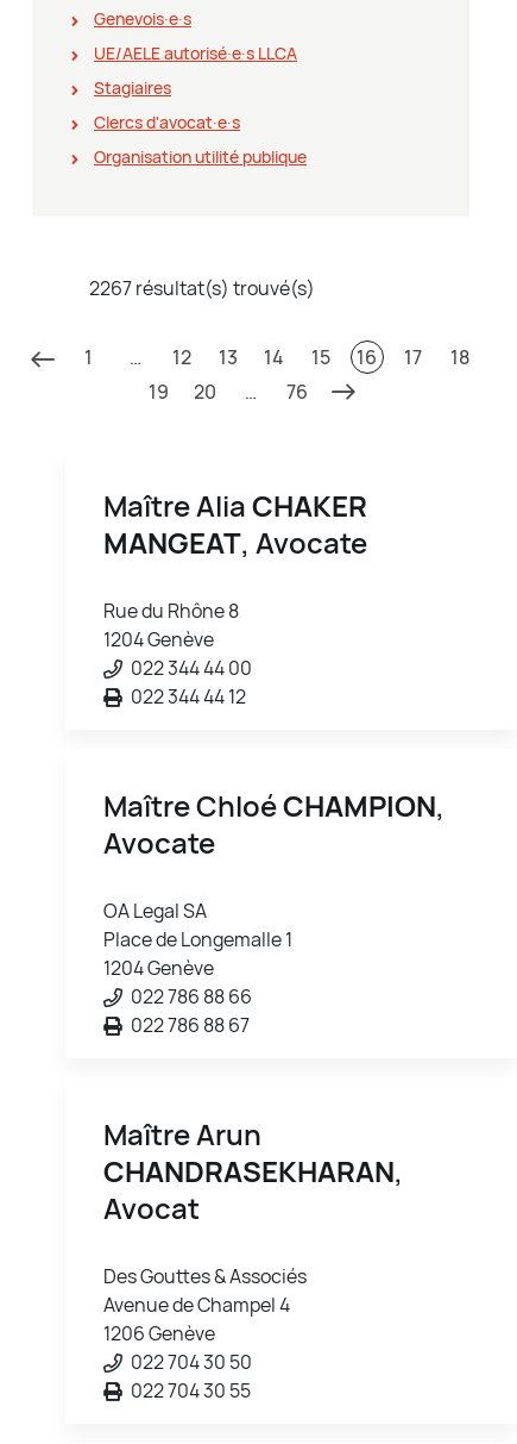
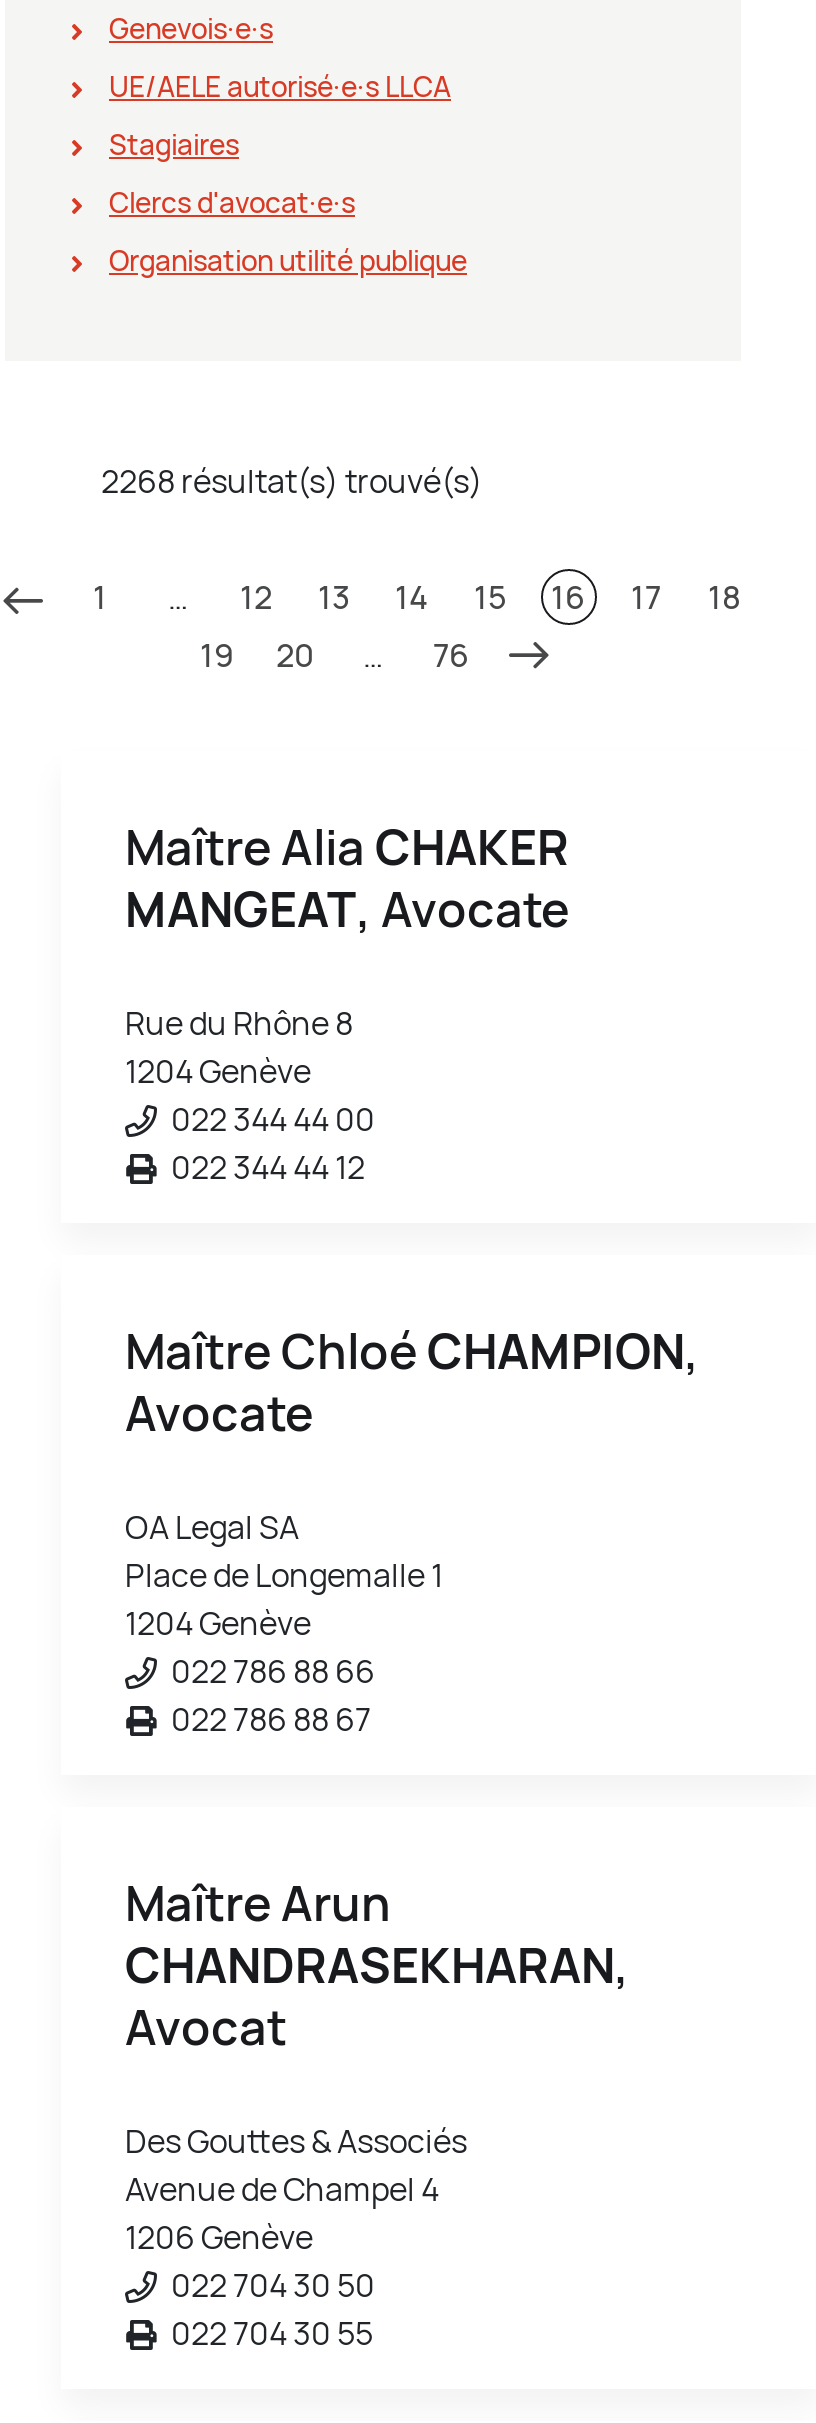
- 2267 résultat(s) trouvé(s)
+ 2268 résultat(s) trouvé(s)
